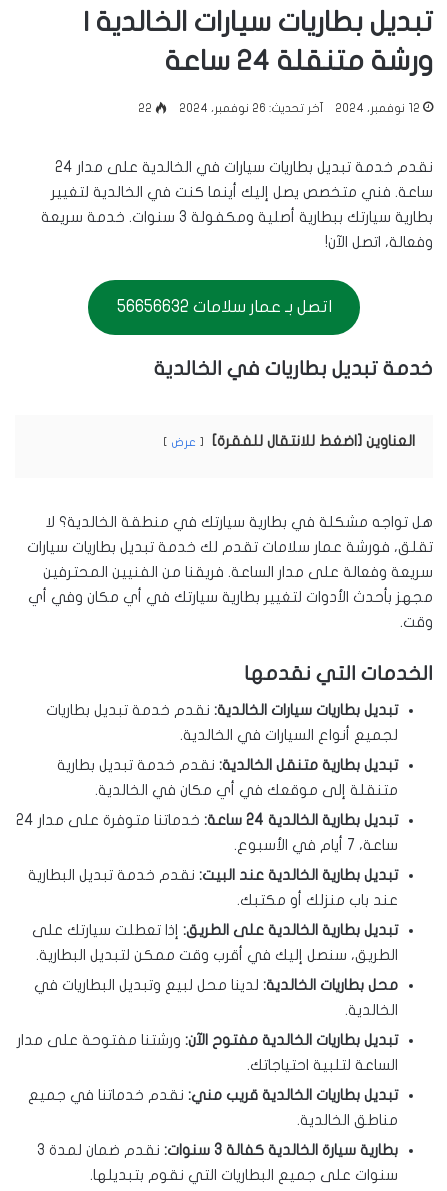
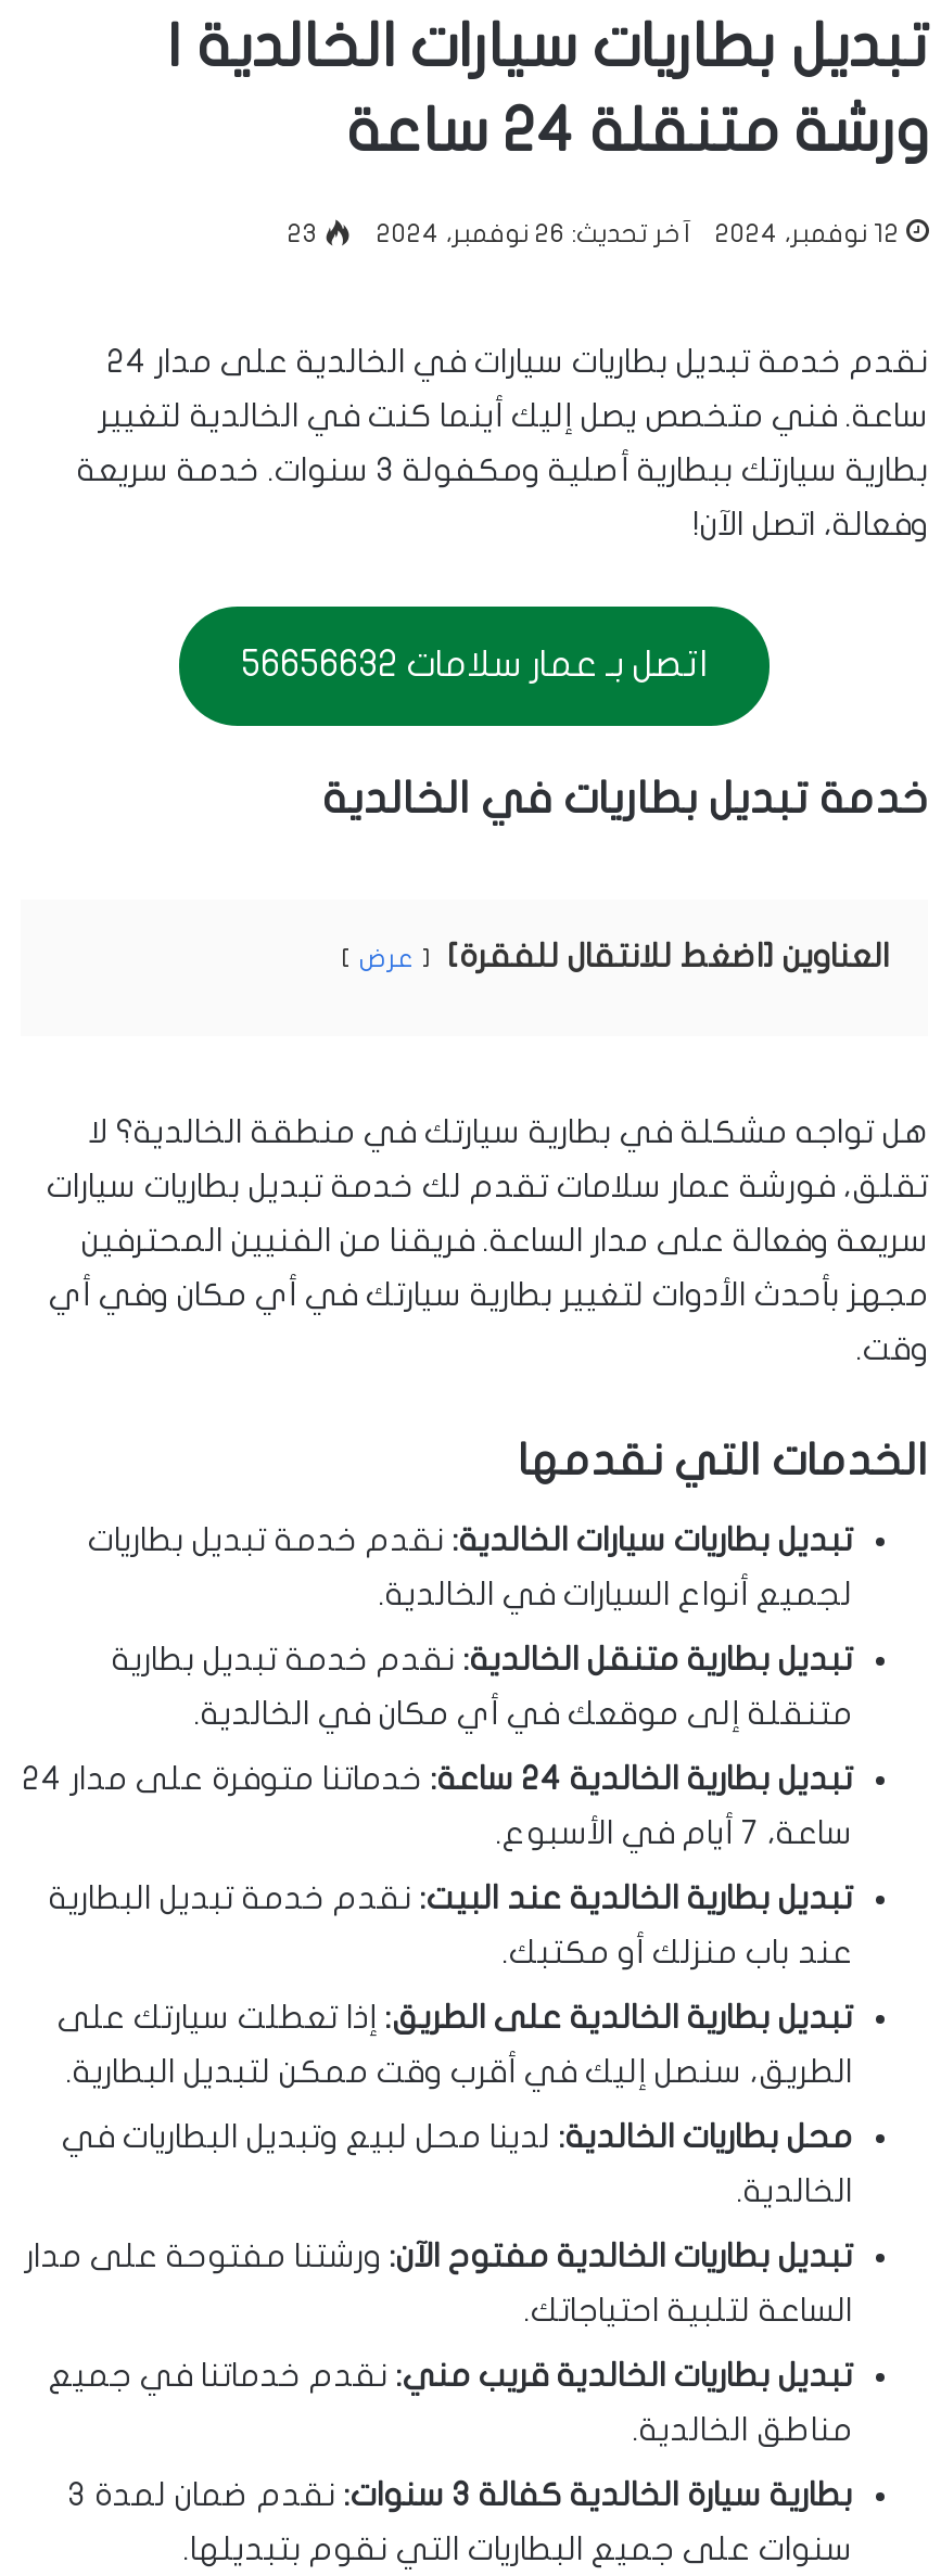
- 22
+ 23
